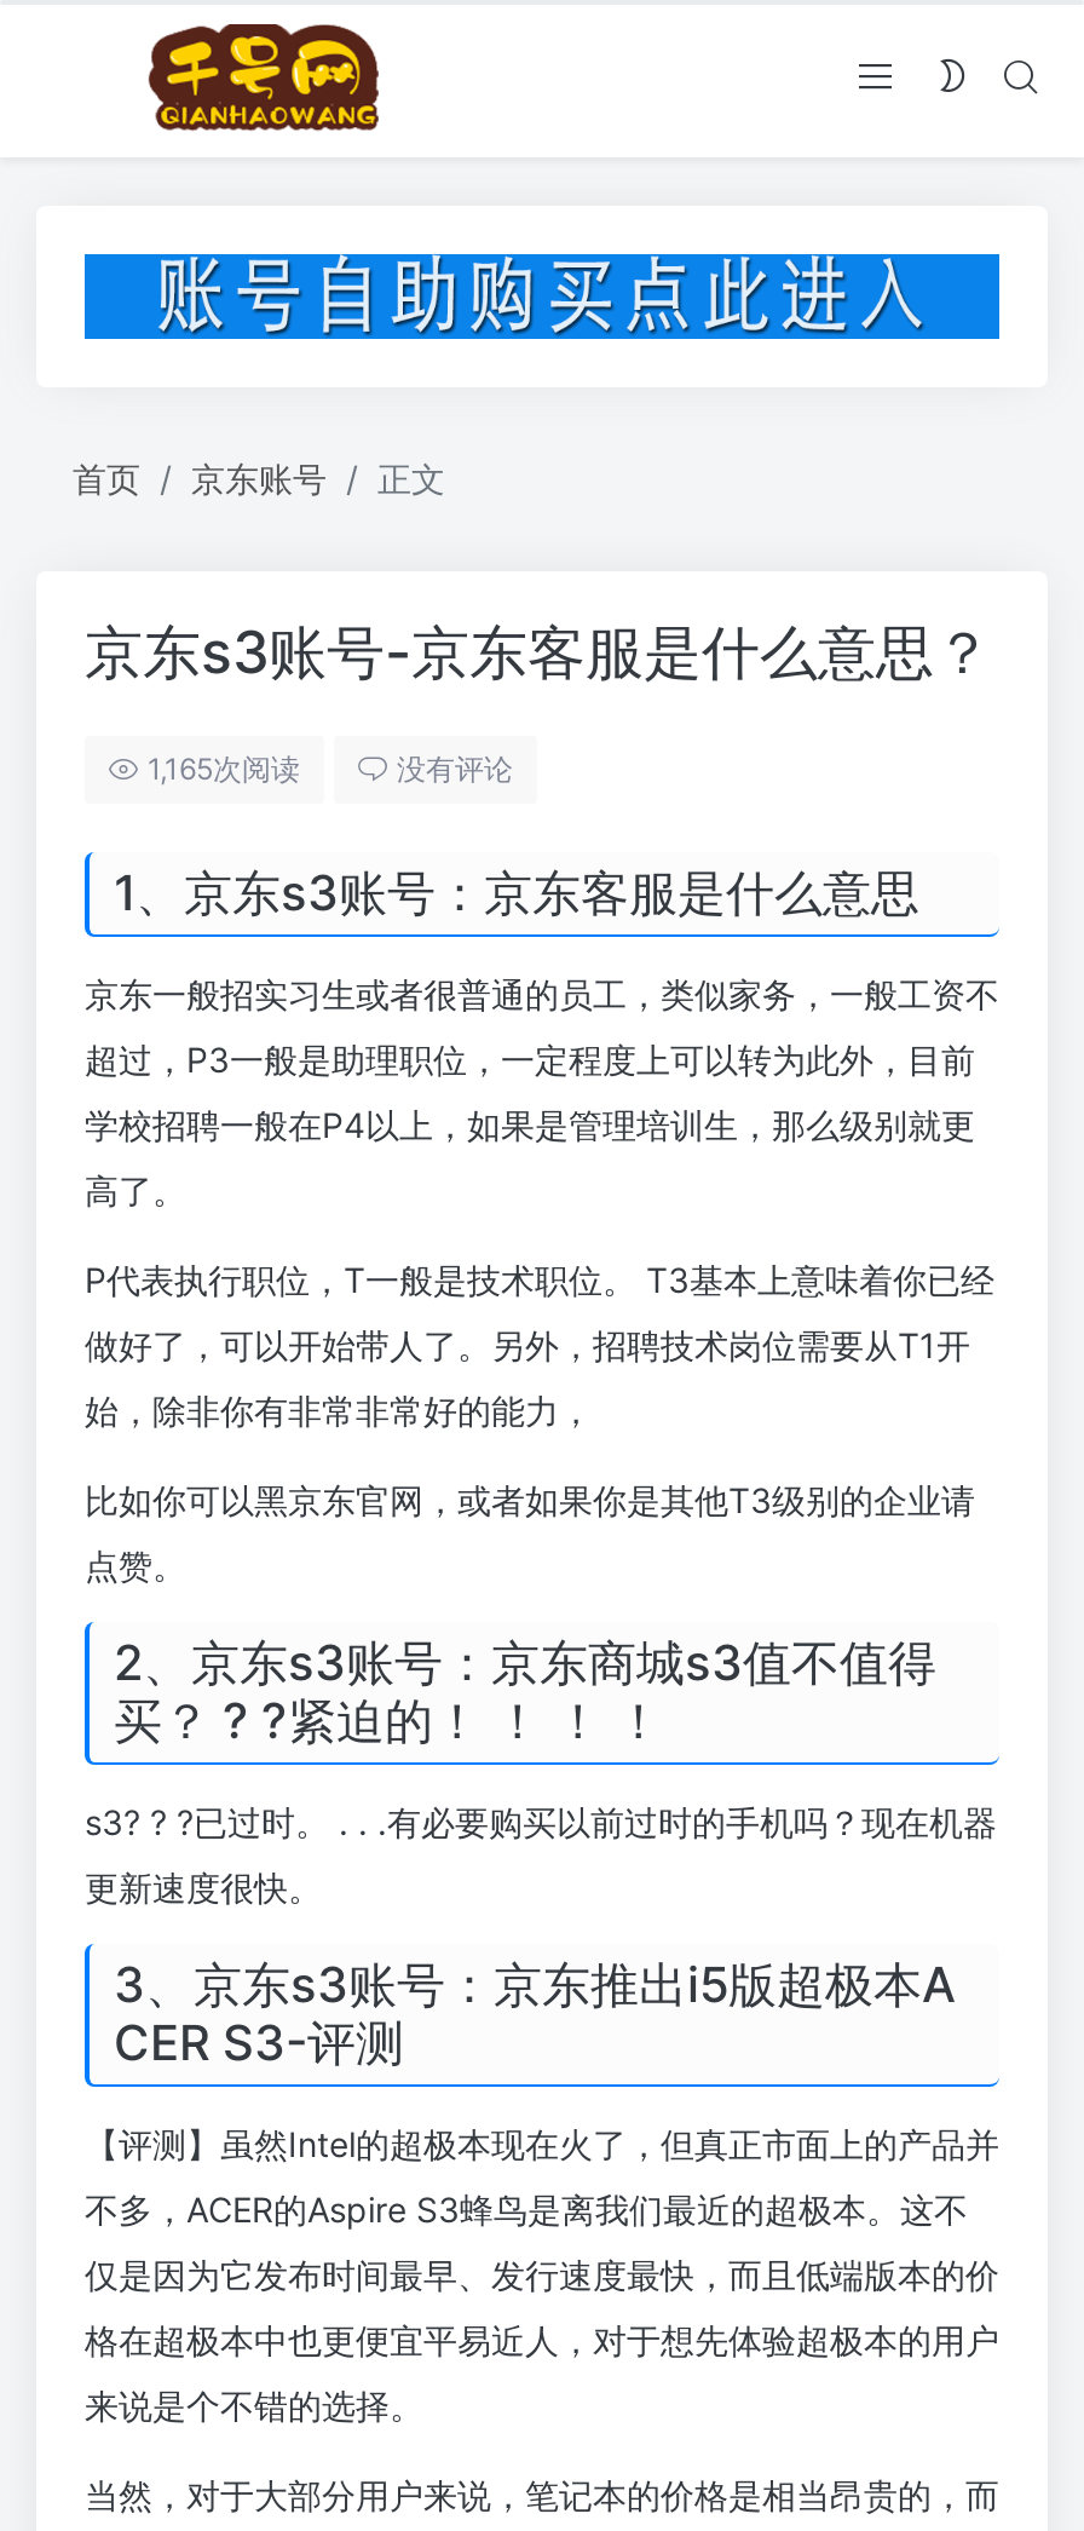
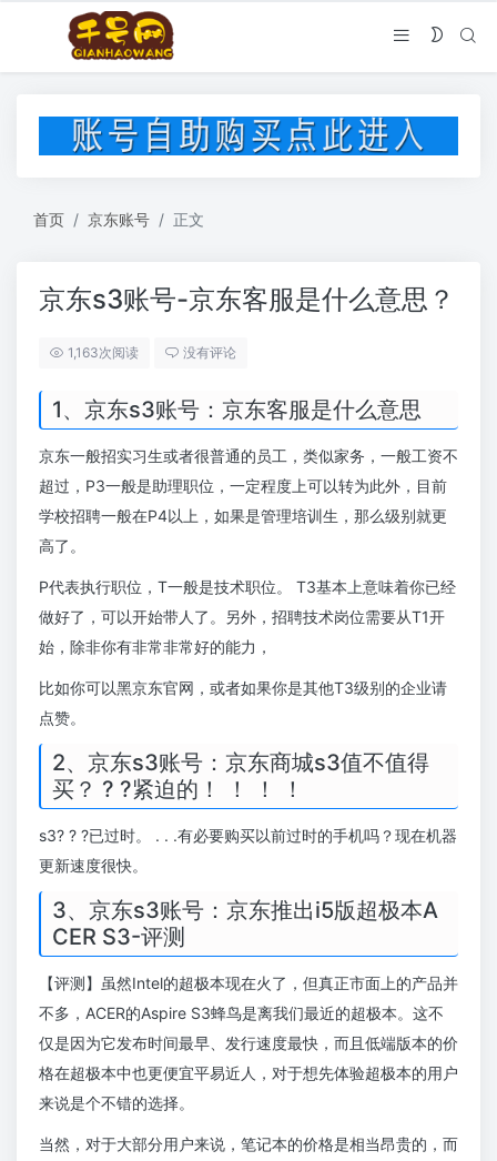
- 1,165次阅读
+ 1,163次阅读
